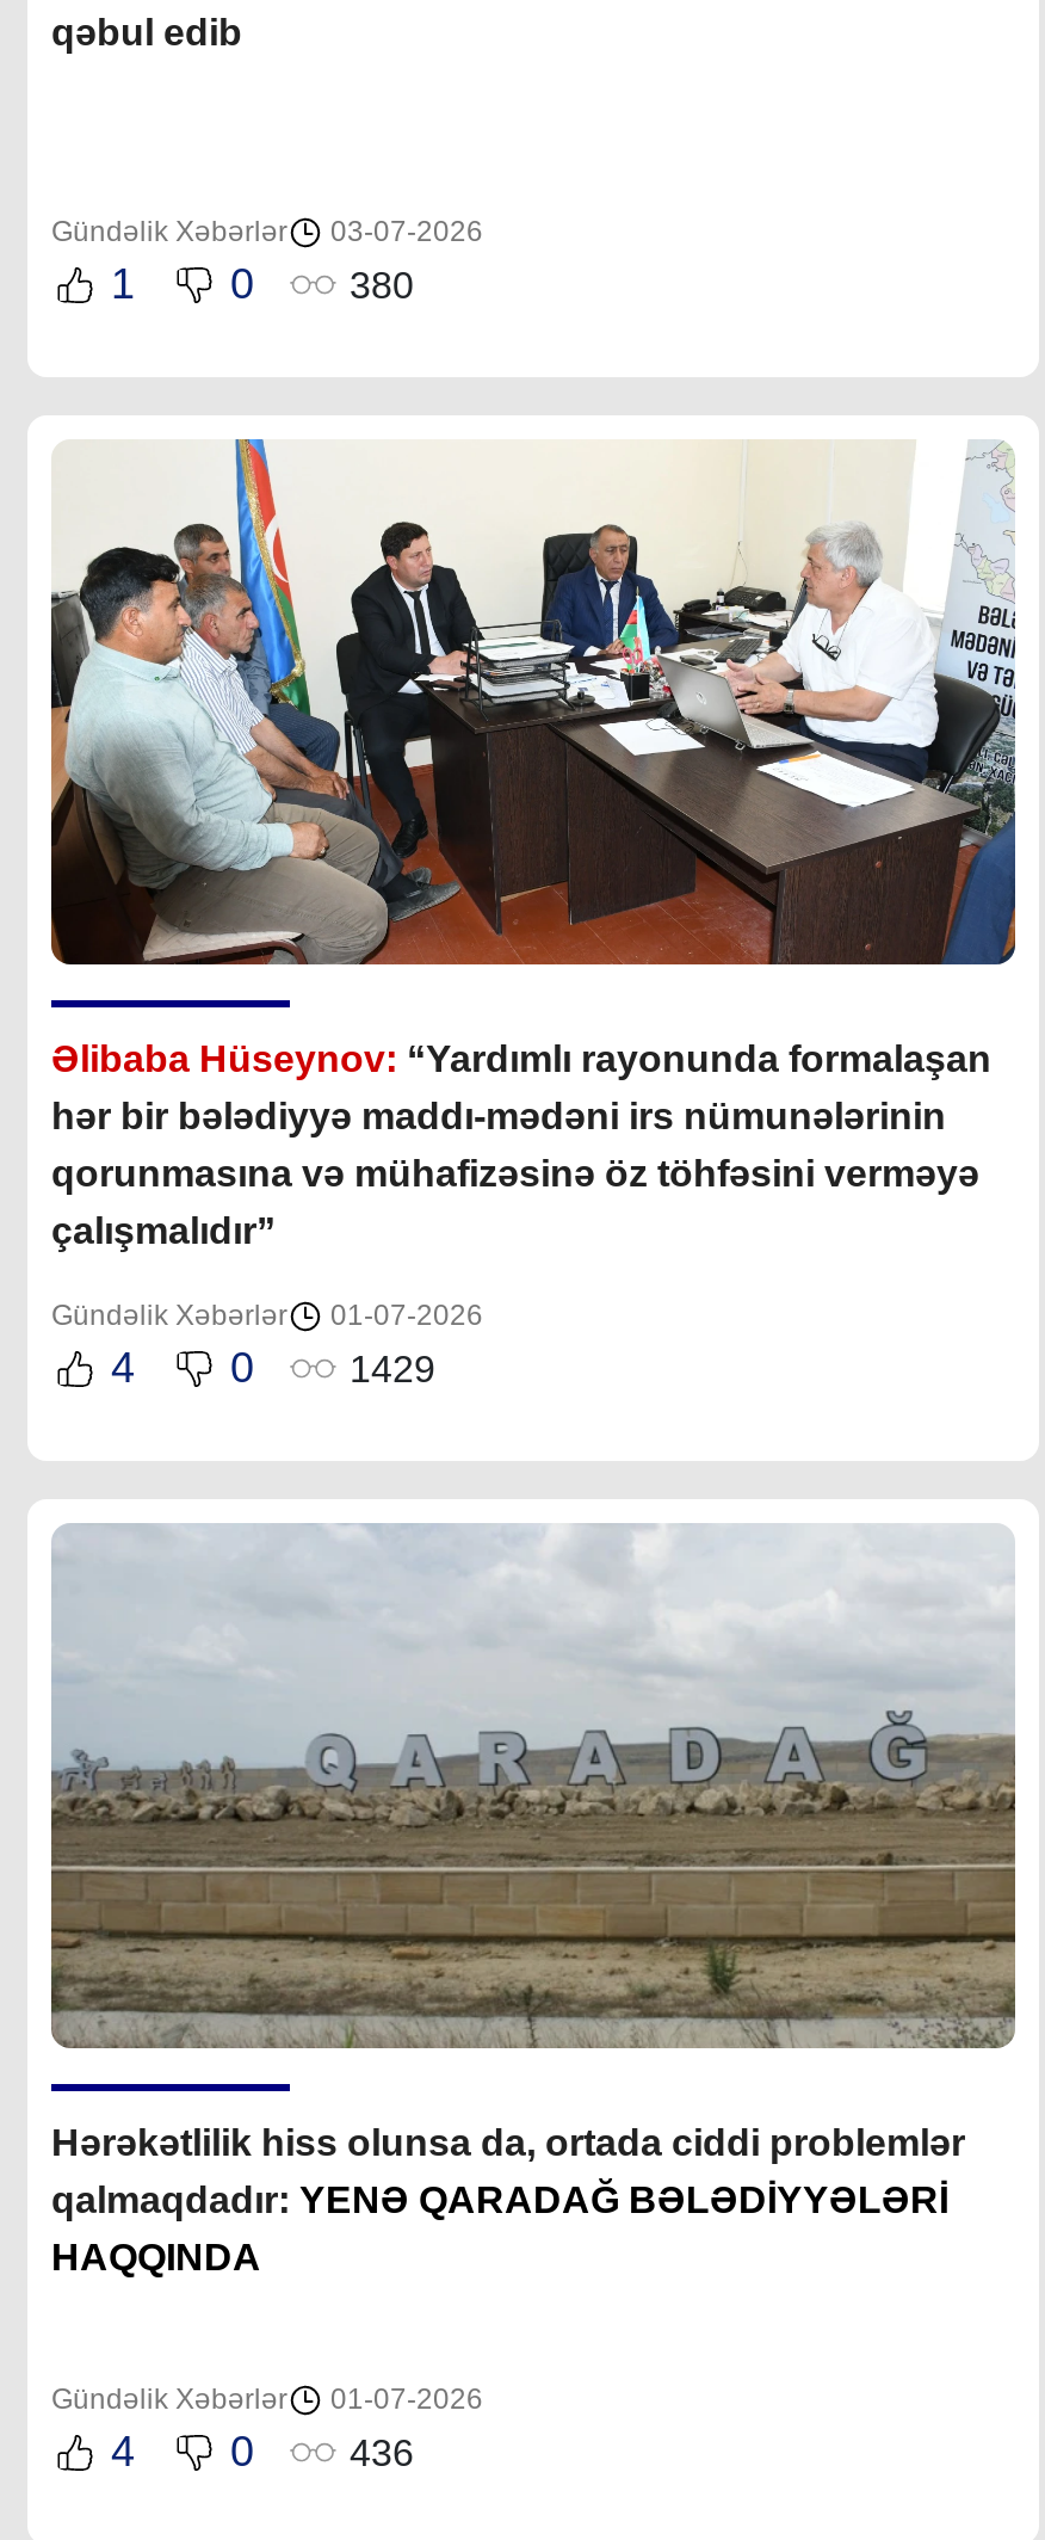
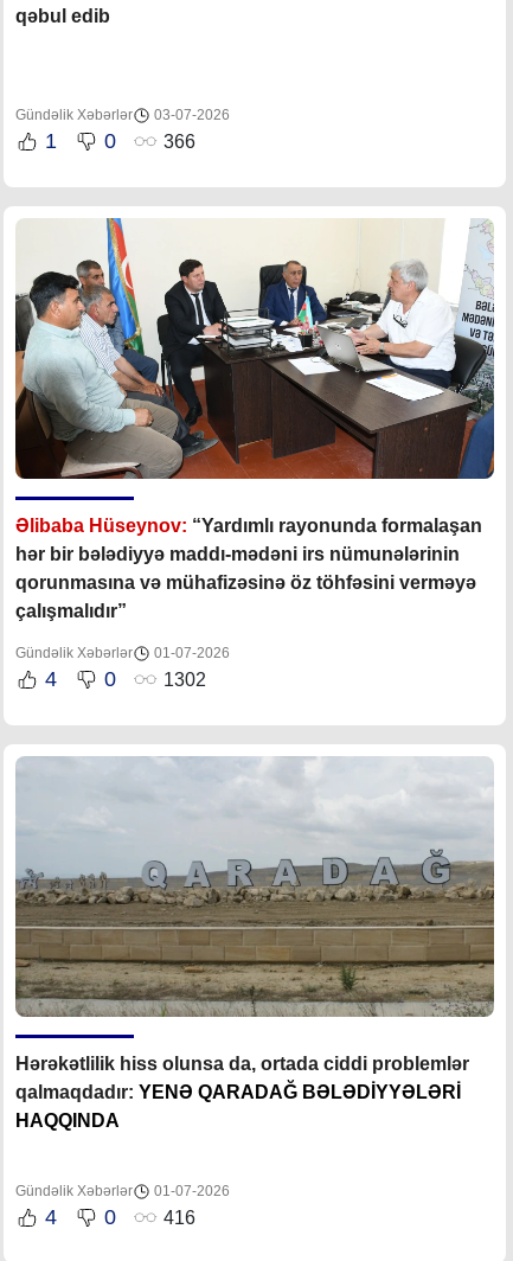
- 380
+ 366

- 1429
+ 1302

- 436
+ 416
